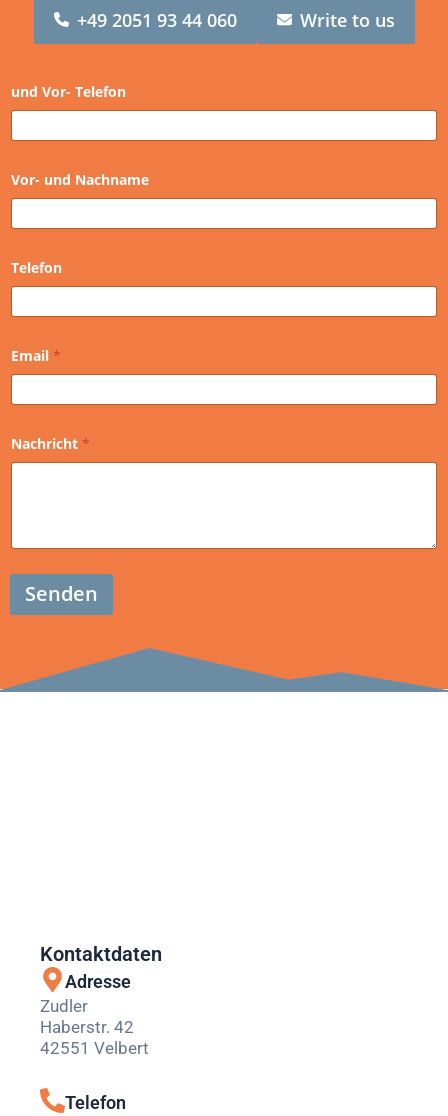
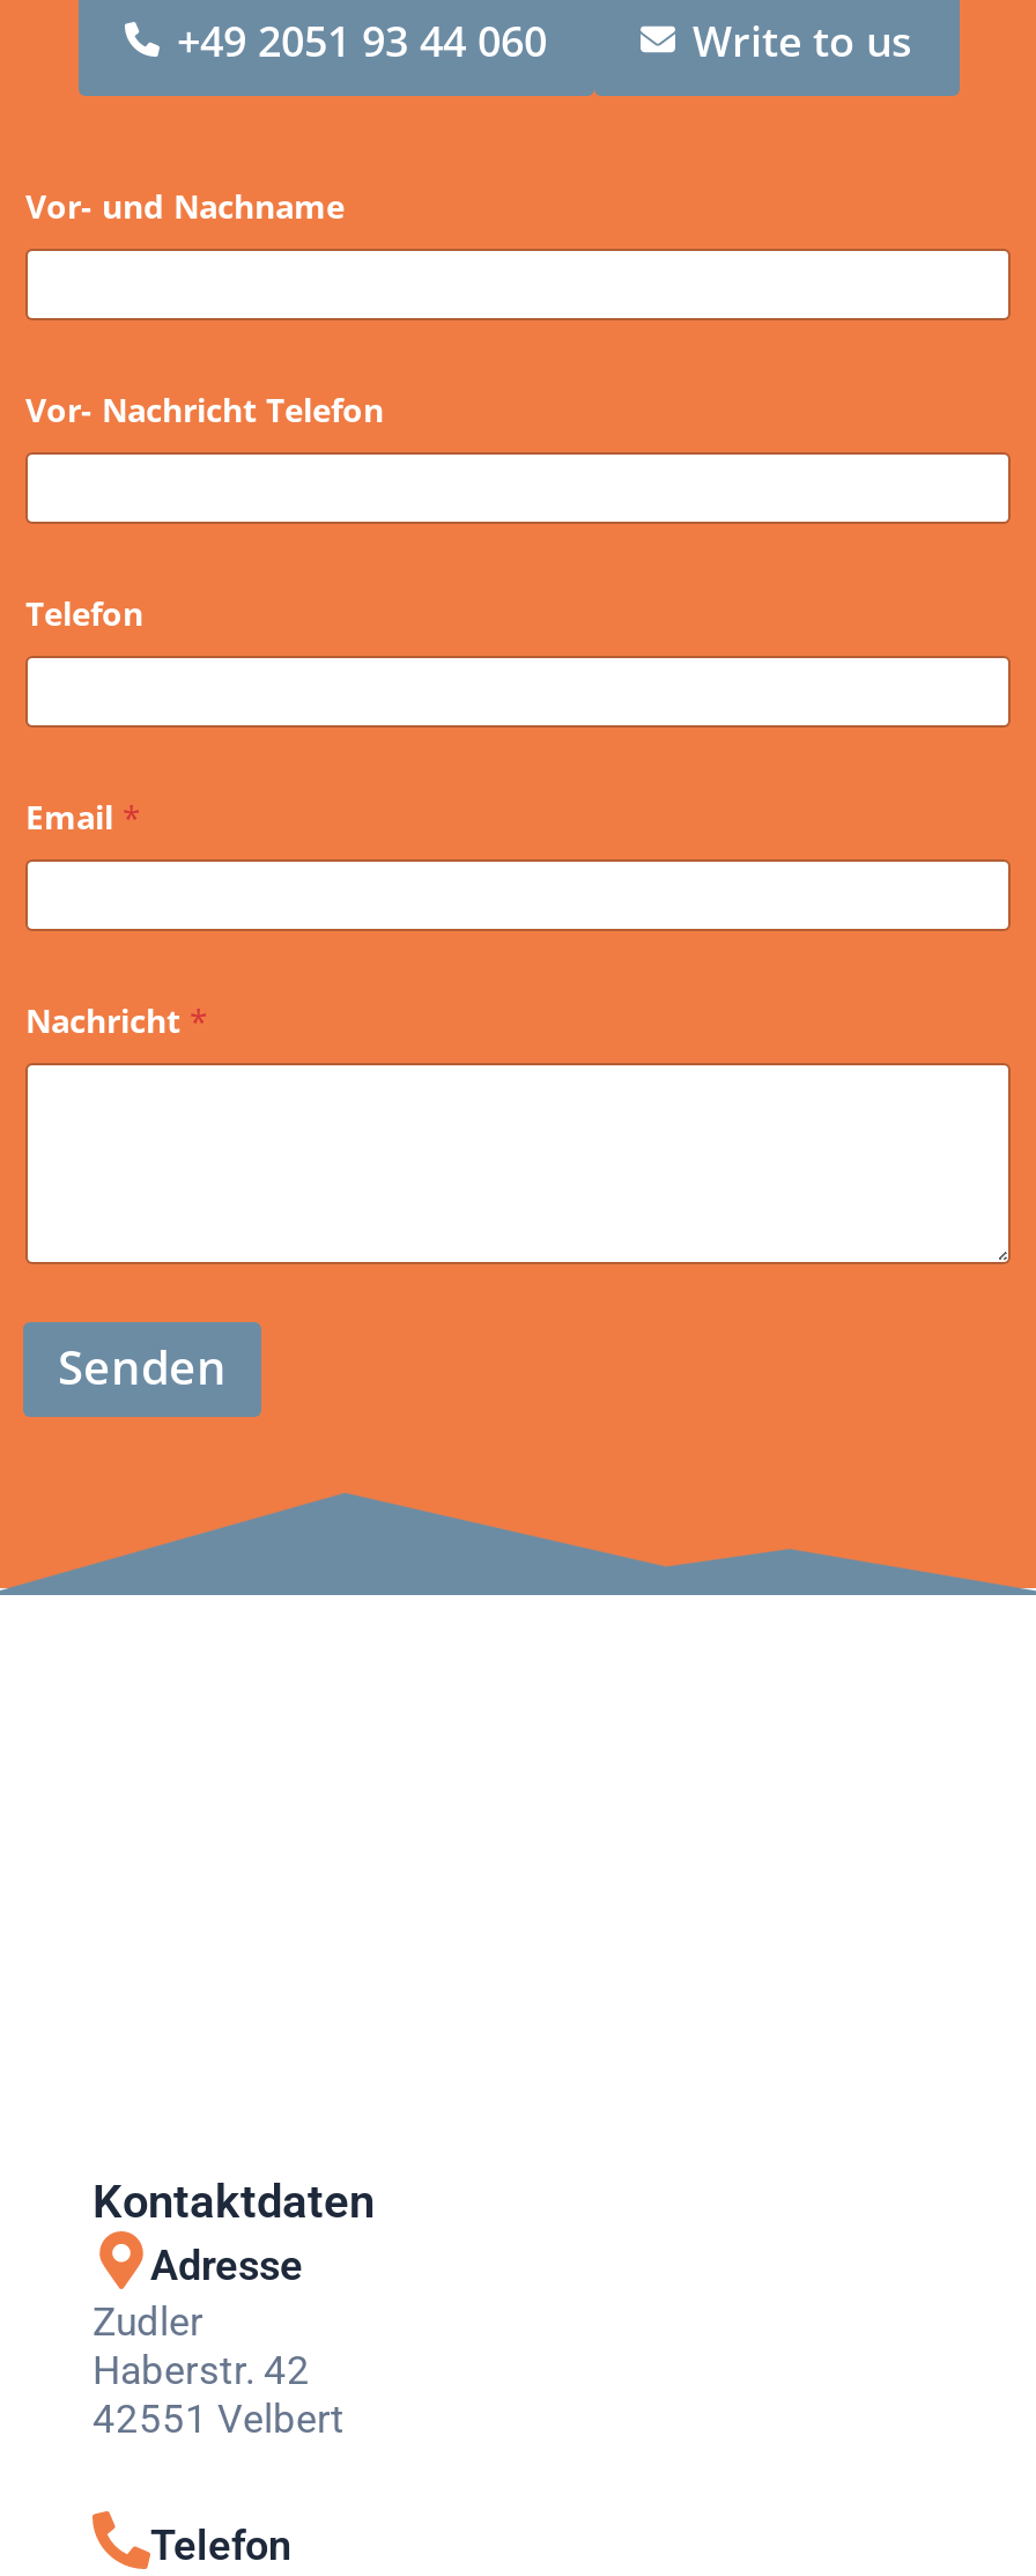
- und Vor- Telefon

moved up: Vor- und Nachname

+ Vor- Nachricht Telefon
